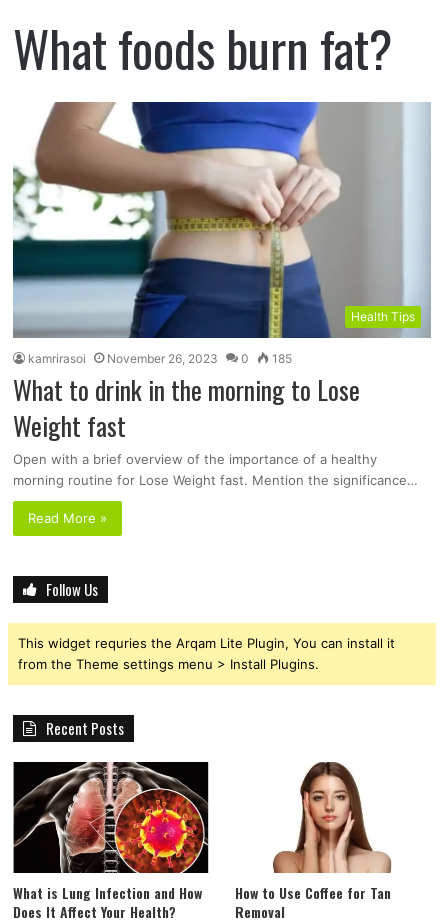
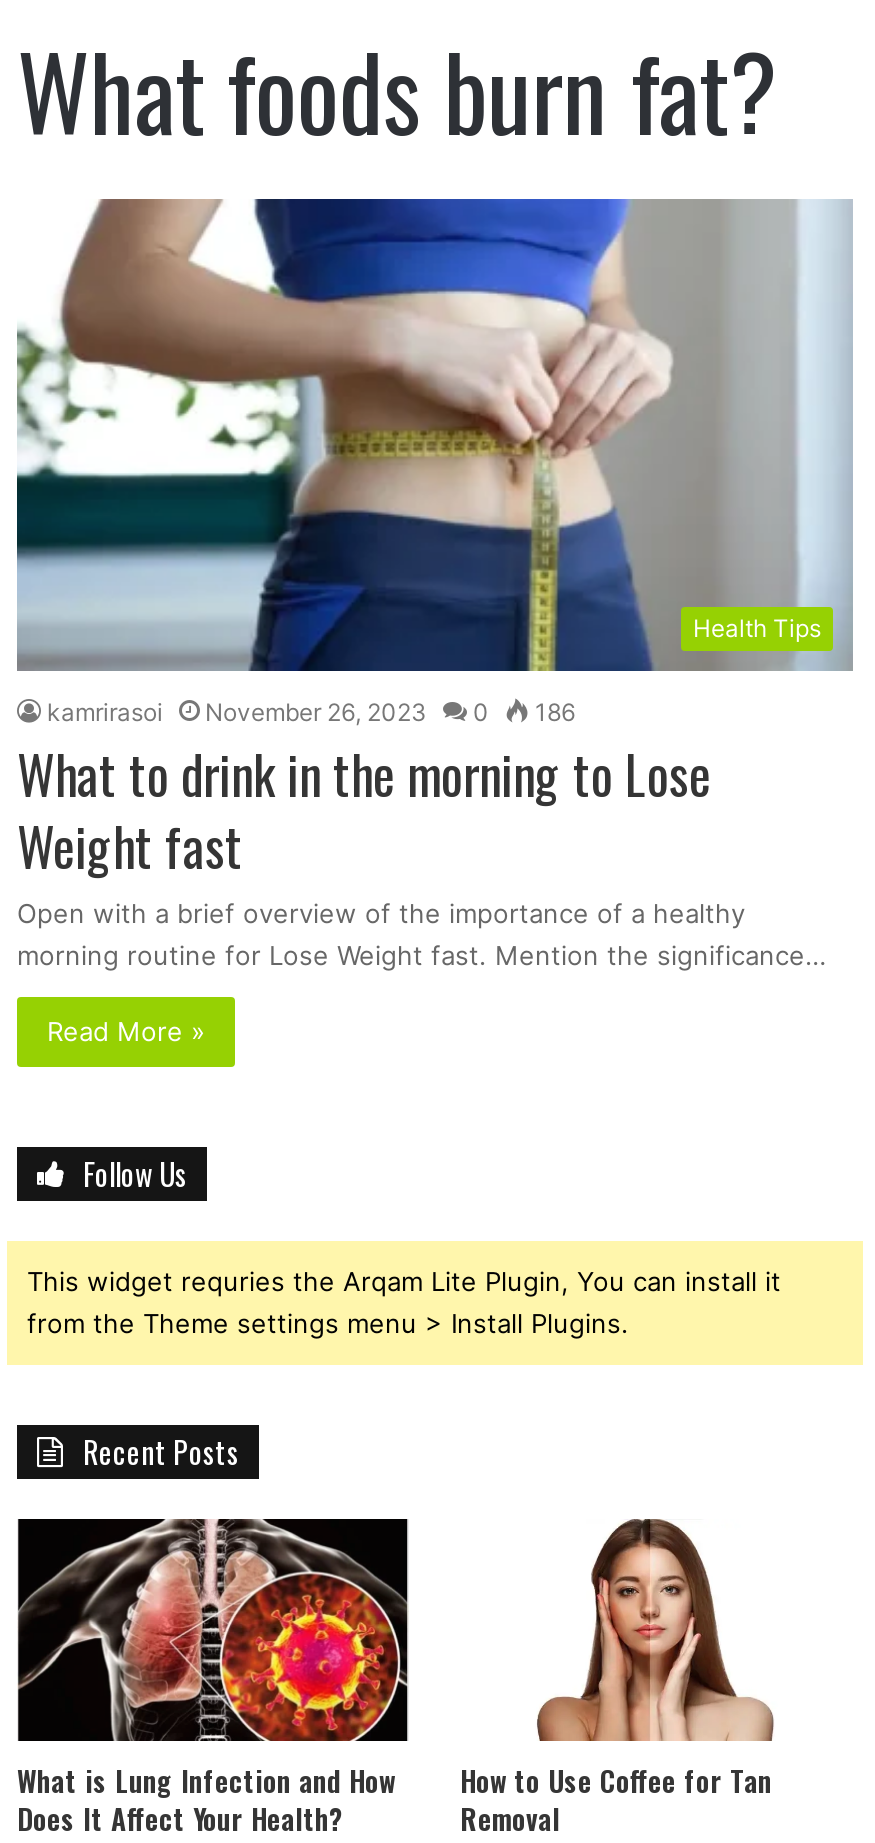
- kamrirasoi November 26, 2023 0 185
+ kamrirasoi November 26, 2023 0 186
